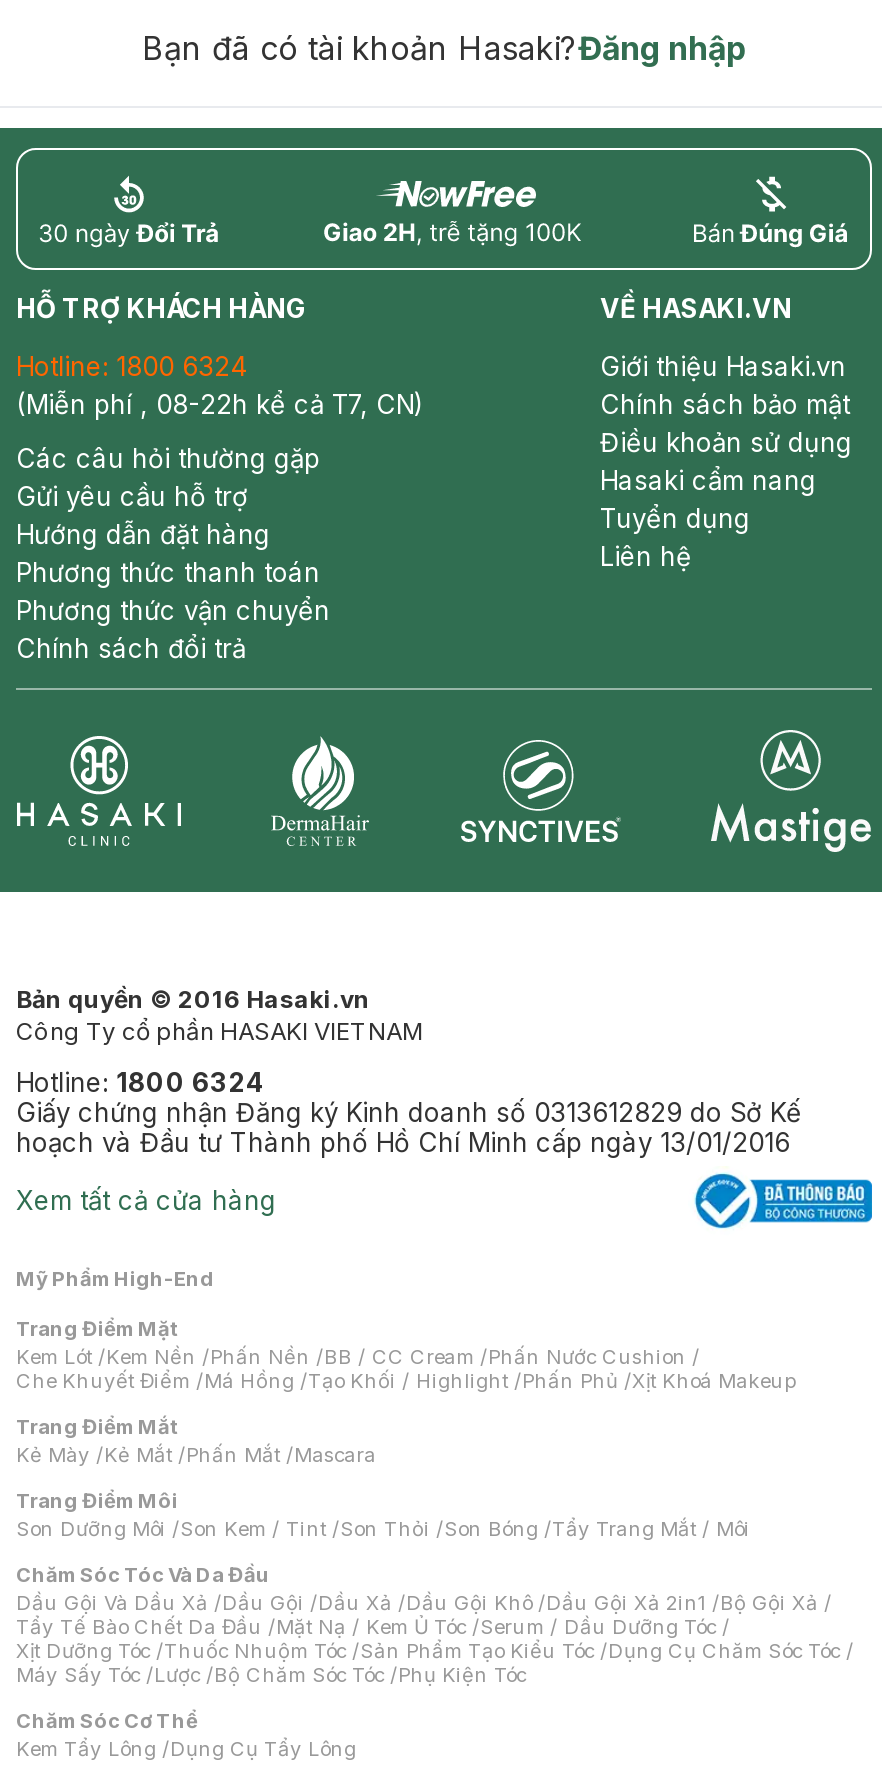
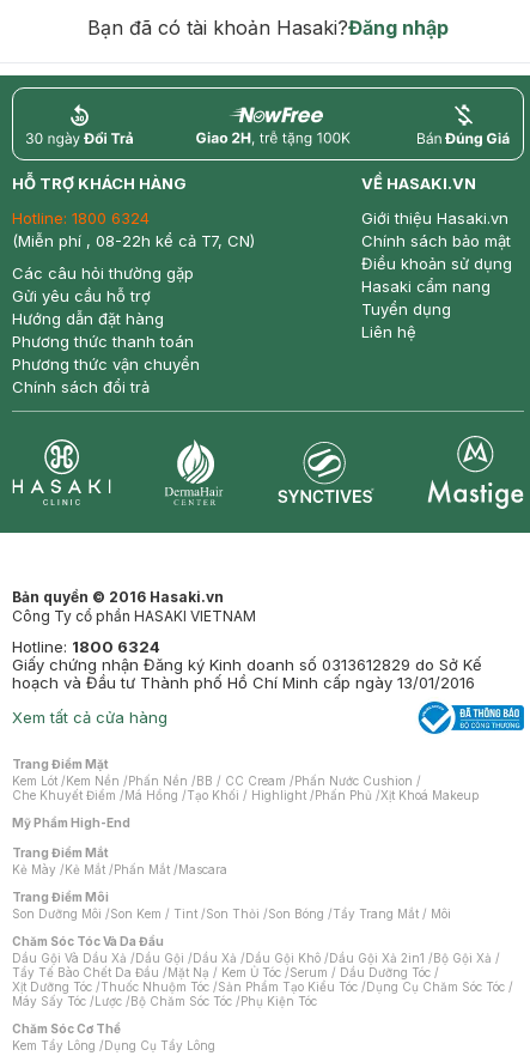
moved down: Mỹ Phẩm High-End

moved up: Trang Điểm Mặt | Kem Lót /Kem Nền /Phấn Nền /BB / CC Cream /Phấn Nước Cushion / | Che Khuyết Điểm /Má Hồng /Tạo Khối / Highlight /Phấn Phủ /Xịt Khoá Makeup
